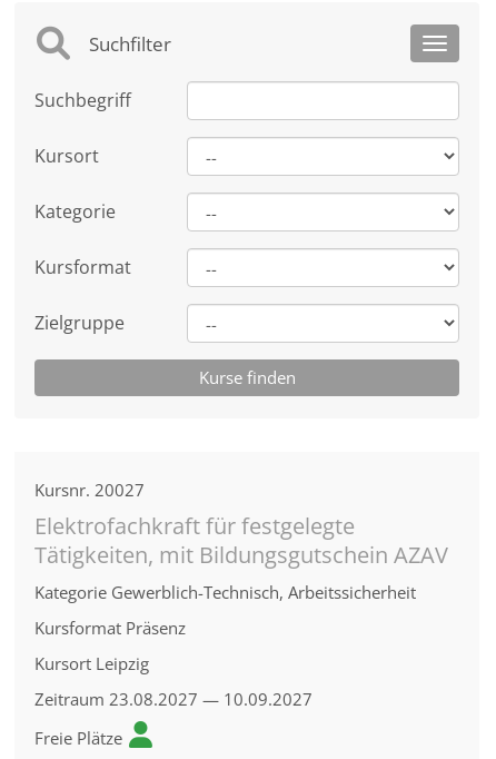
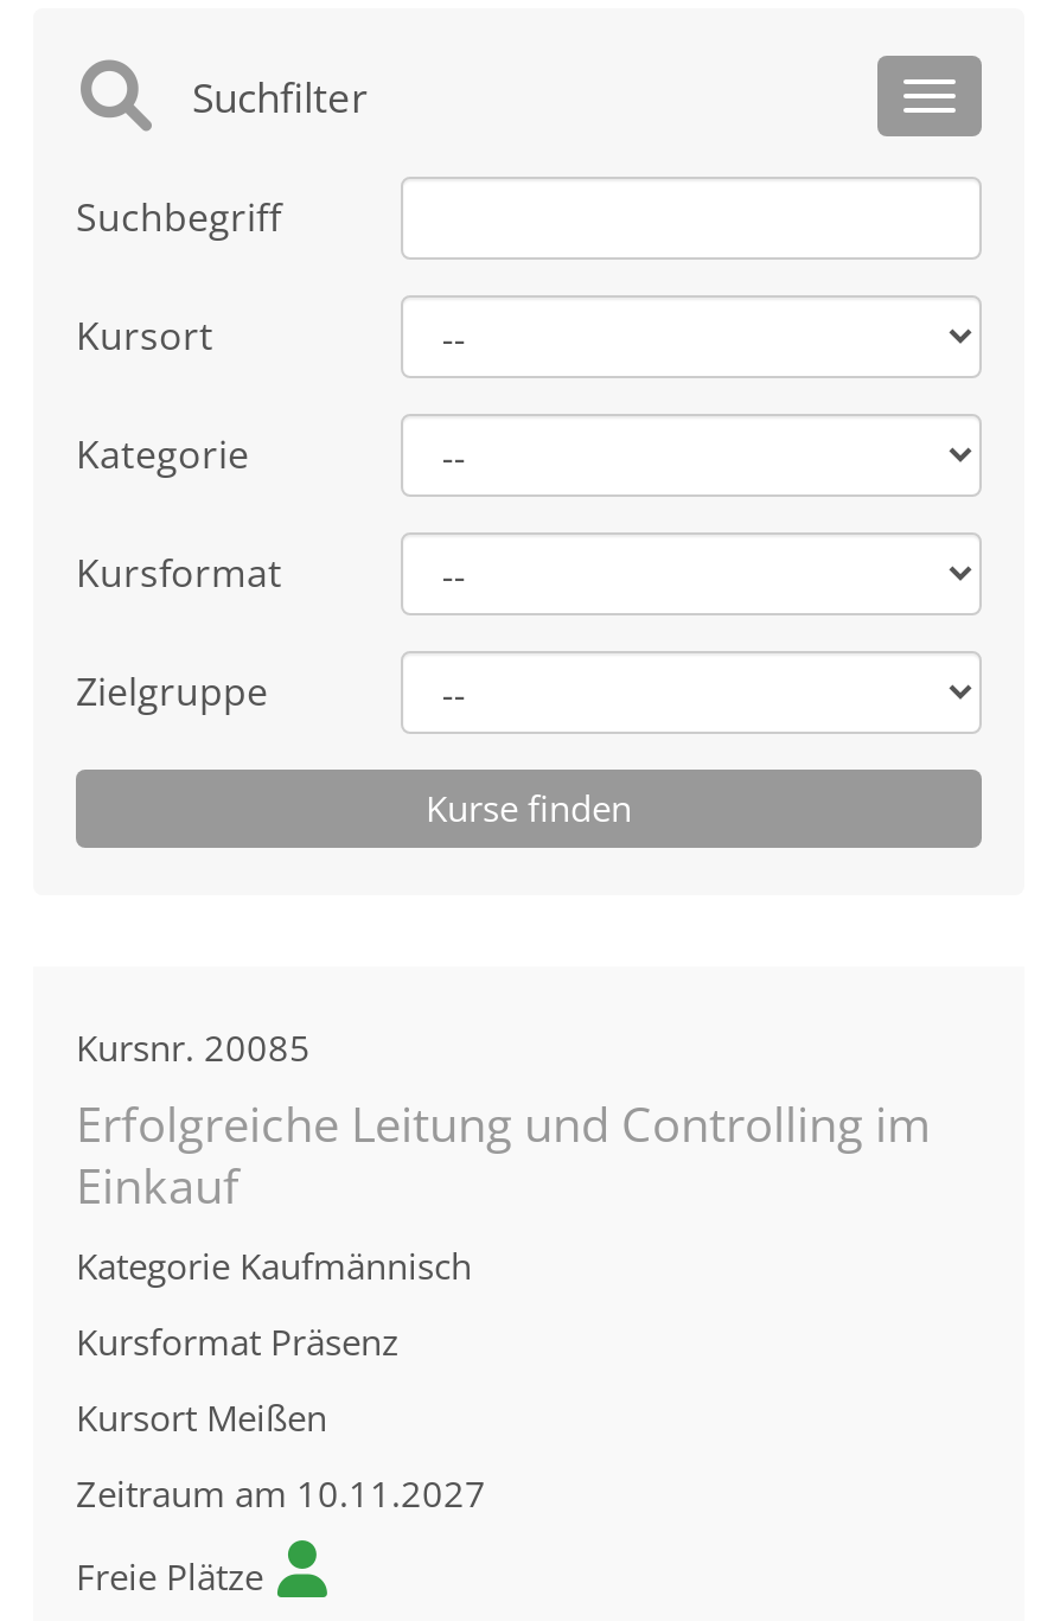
- Kursnr. 20027
- Elektrofachkraft für festgelegte
- Tätigkeiten, mit Bildungsgutschein AZAV
- Kategorie Gewerblich-Technisch, Arbeitssicherheit
+ Kursnr. 20085
+ Erfolgreiche Leitung und Controlling im
+ Einkauf
+ Kategorie Kaufmännisch

- Kursort Leipzig
+ Kursort Meißen

- Zeitraum 23.08.2027 — 10.09.2027
+ Zeitraum am 10.11.2027
